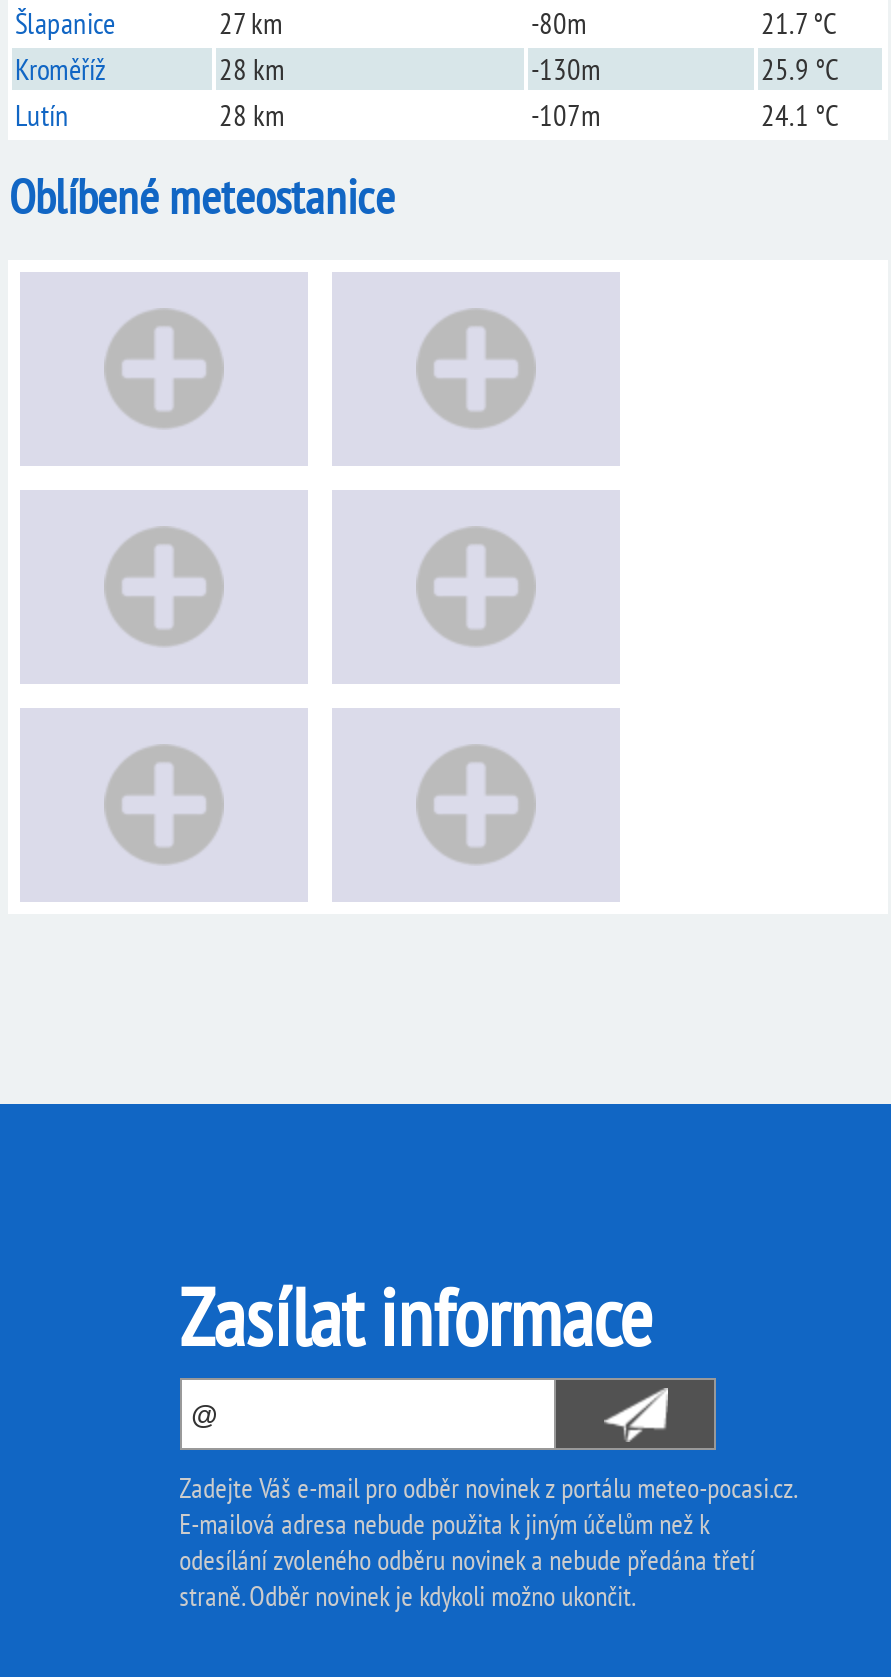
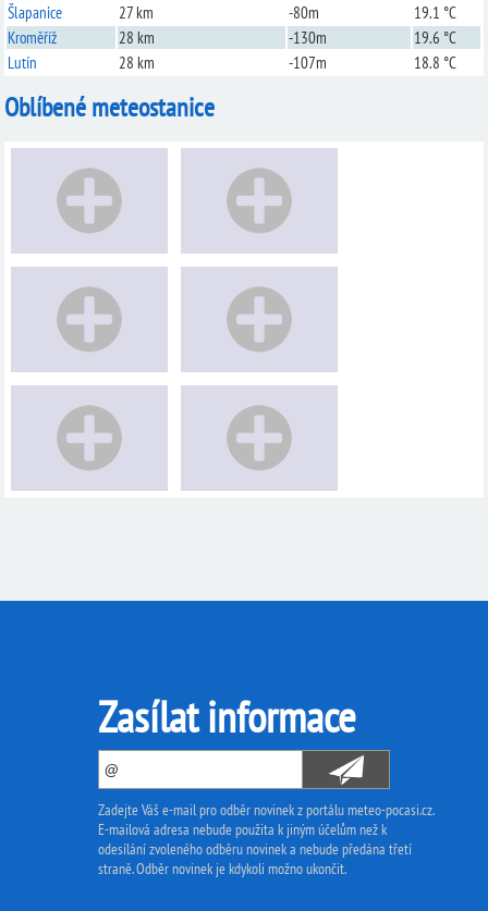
- 21.7 °C
+ 19.1 °C

- 25.9 °C
+ 19.6 °C

- 24.1 °C
+ 18.8 °C
